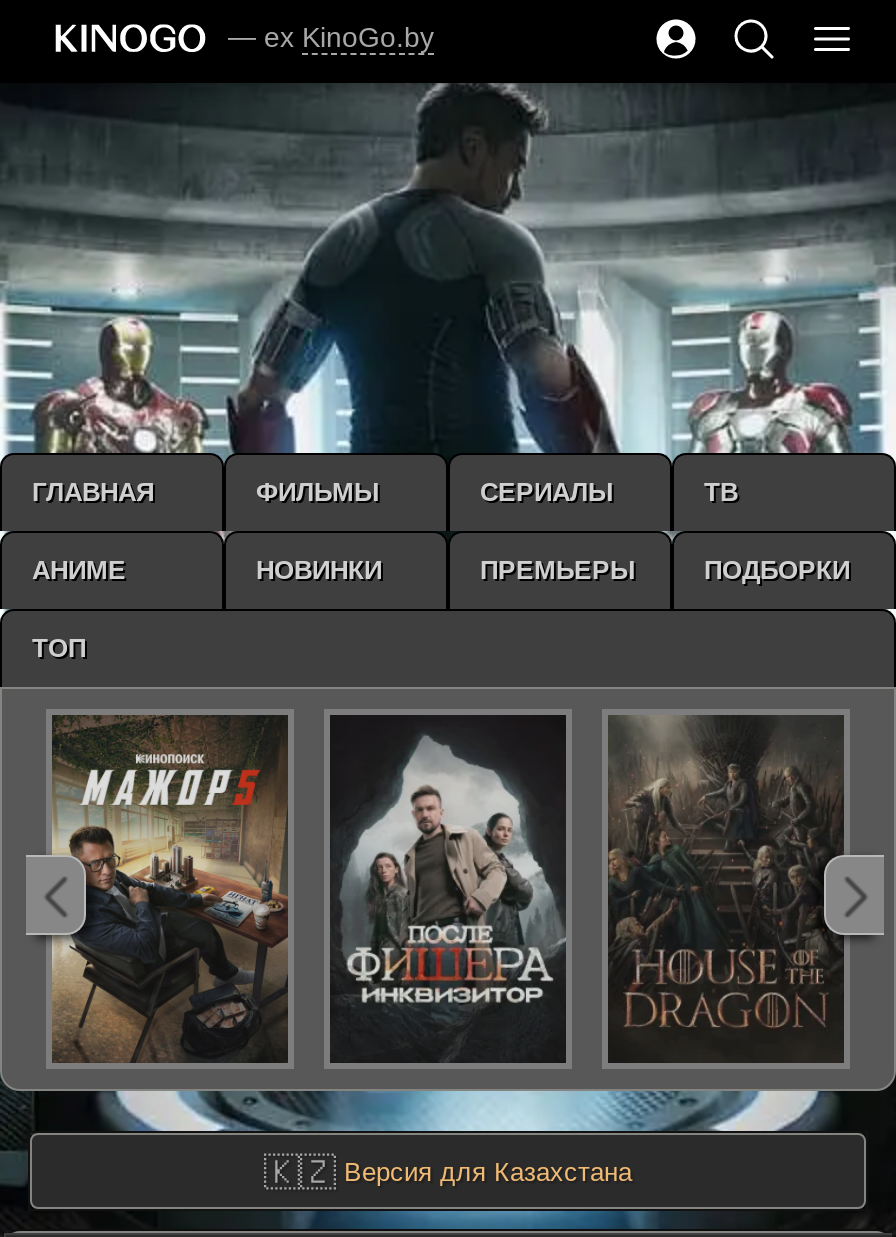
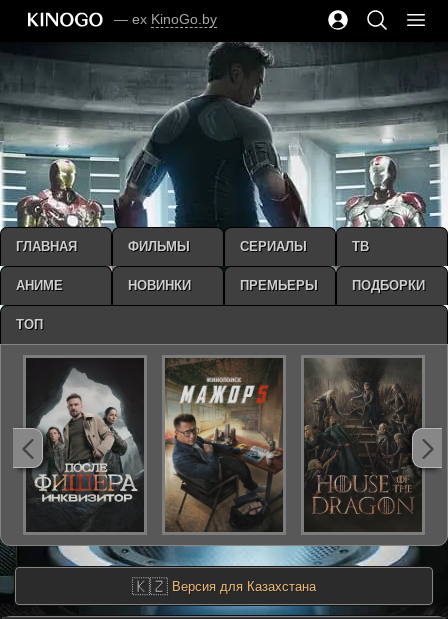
- [image]
+ [image]

- [image]
+ [image]
